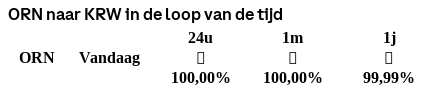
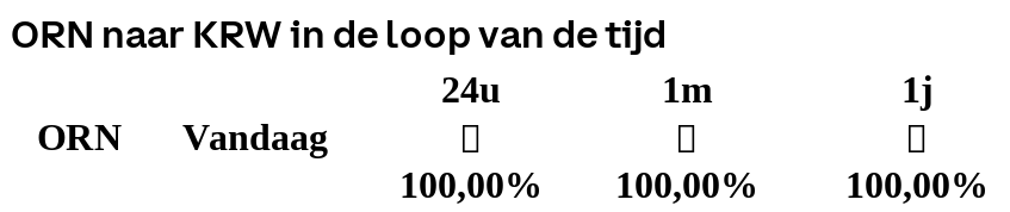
- 99,99%
+ 100,00%
